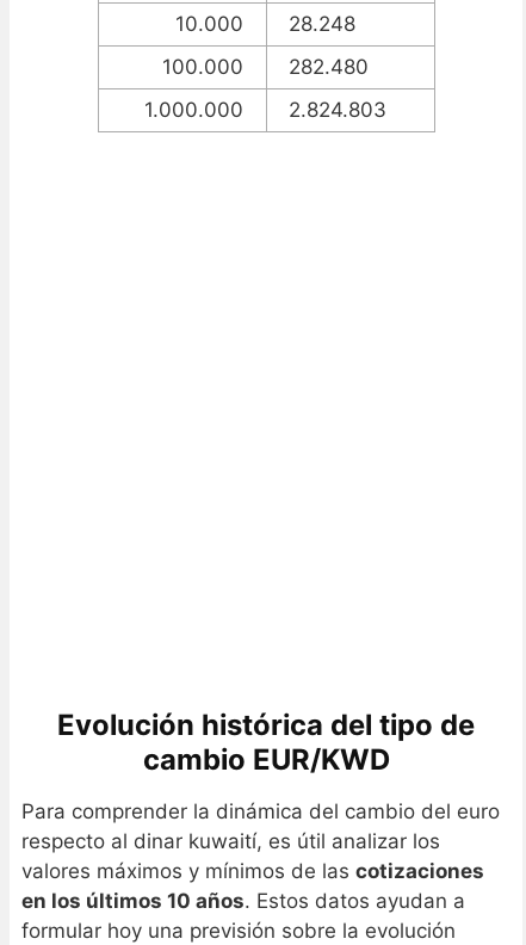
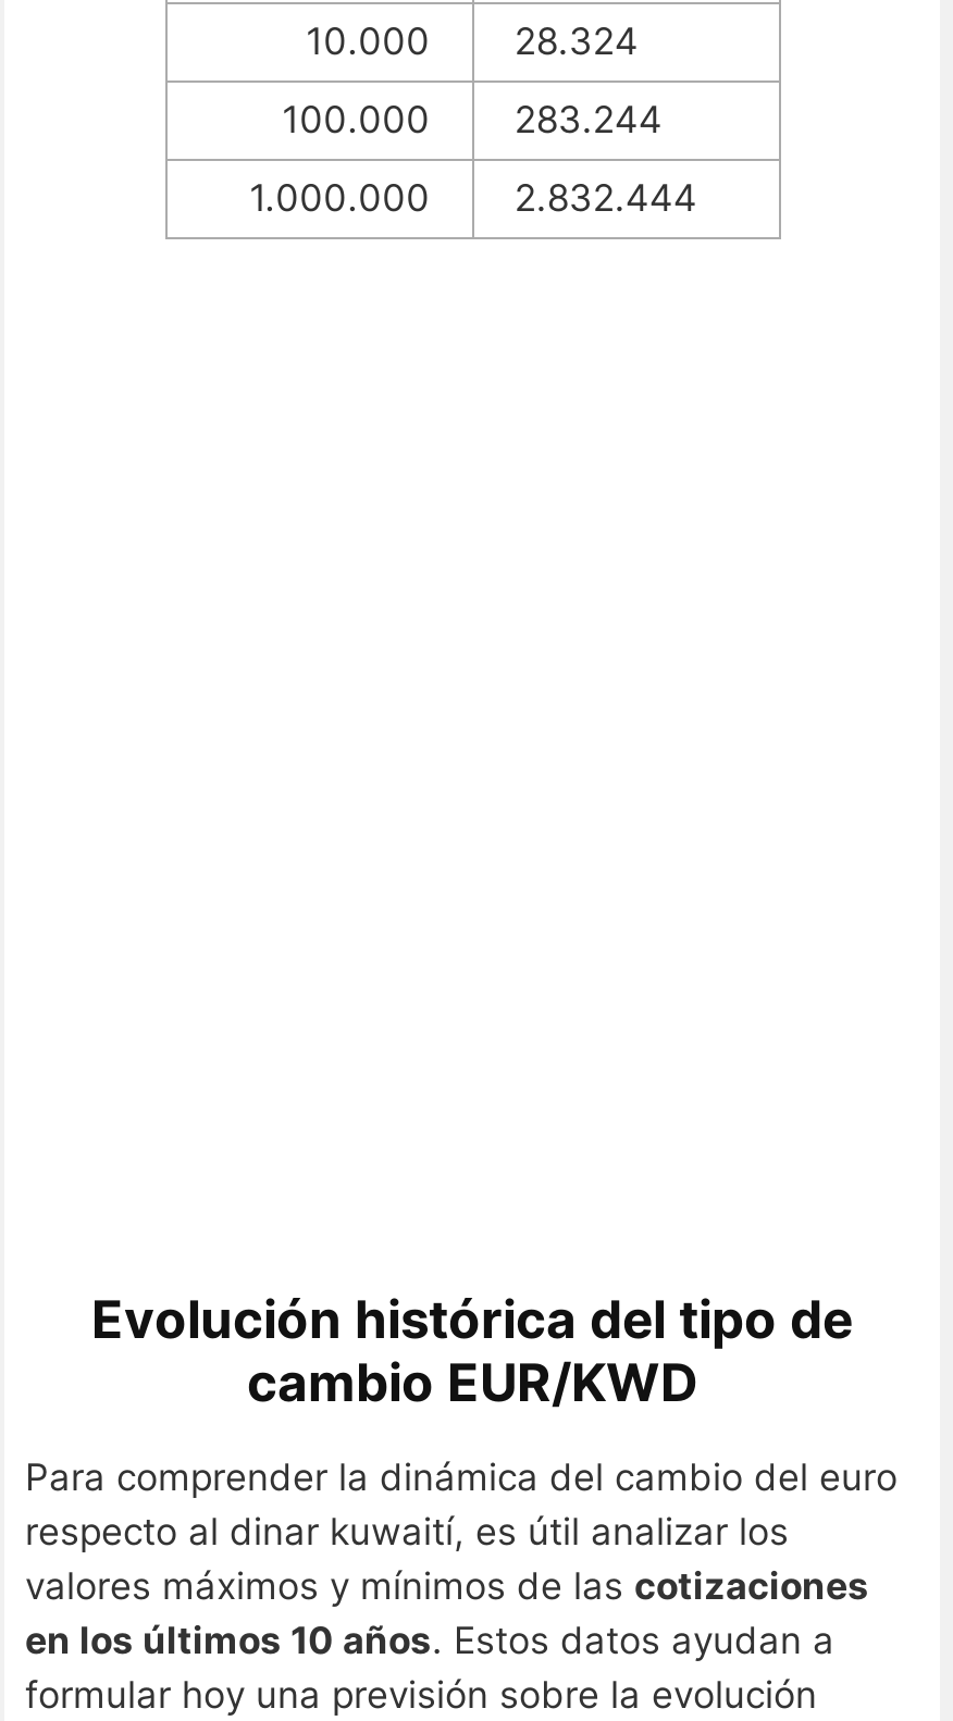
- 10.000 28.248
+ 10.000 28.324

- 100.000 282.480
+ 100.000 283.244

- 1.000.000 2.824.803
+ 1.000.000 2.832.444
